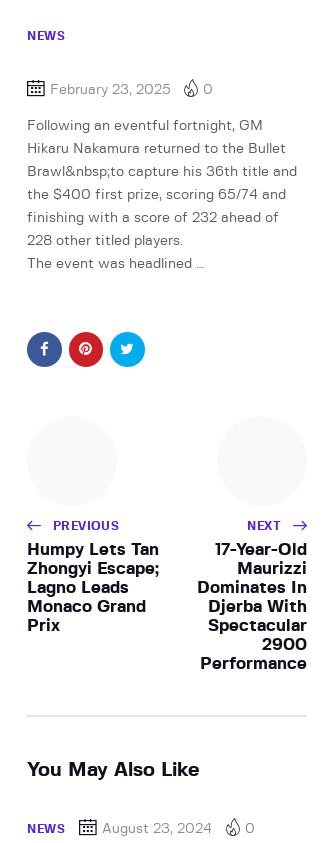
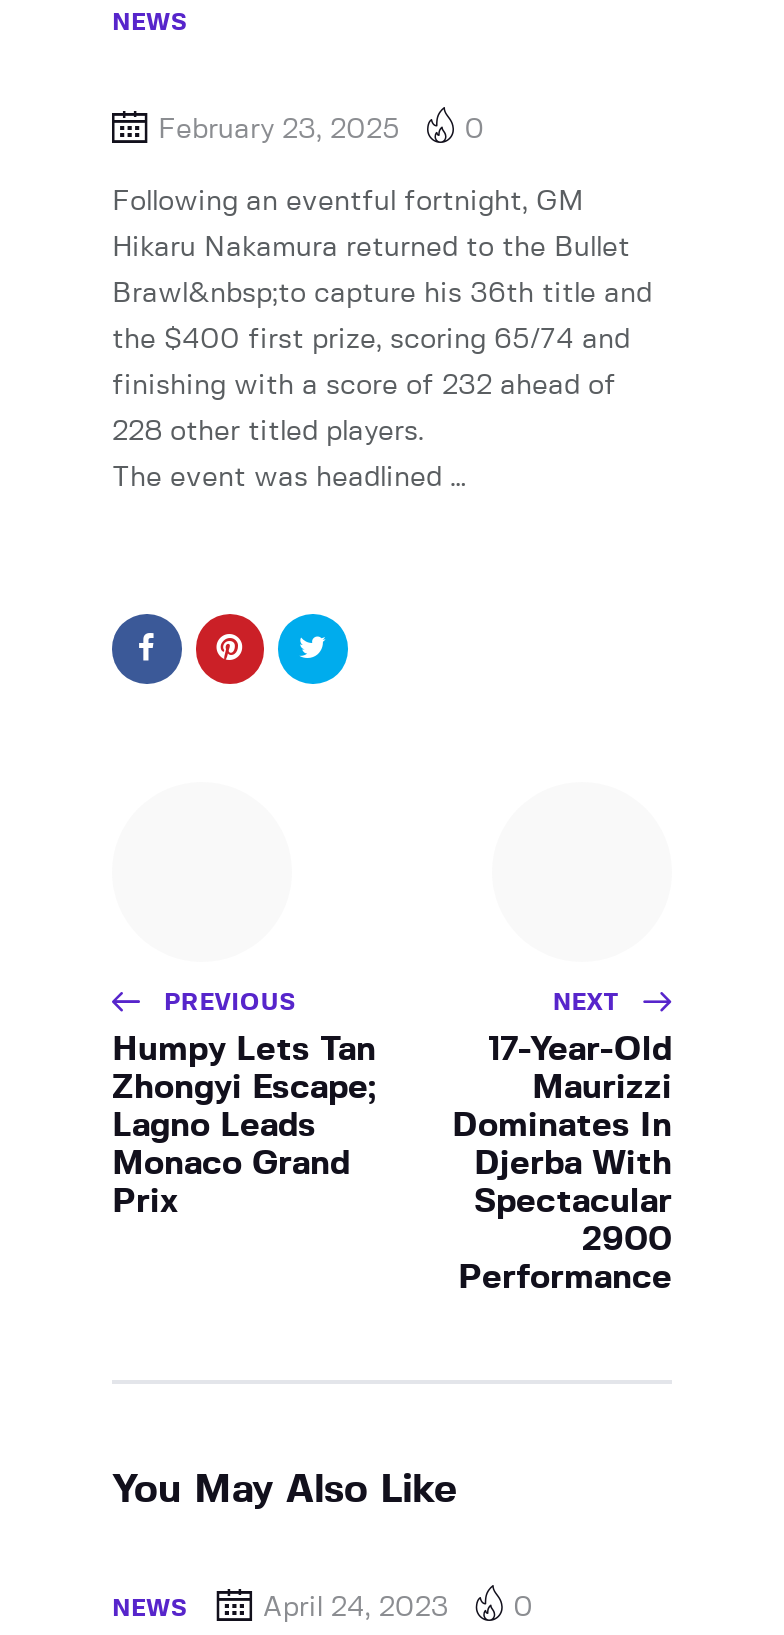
- August 23, 2024
+ April 24, 2023
